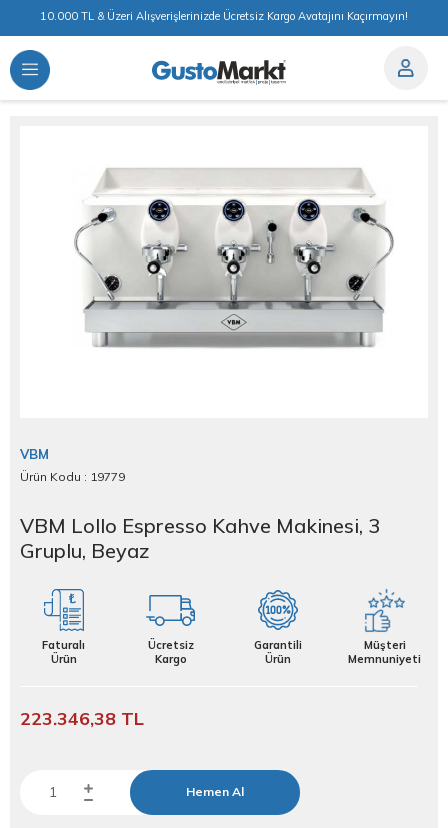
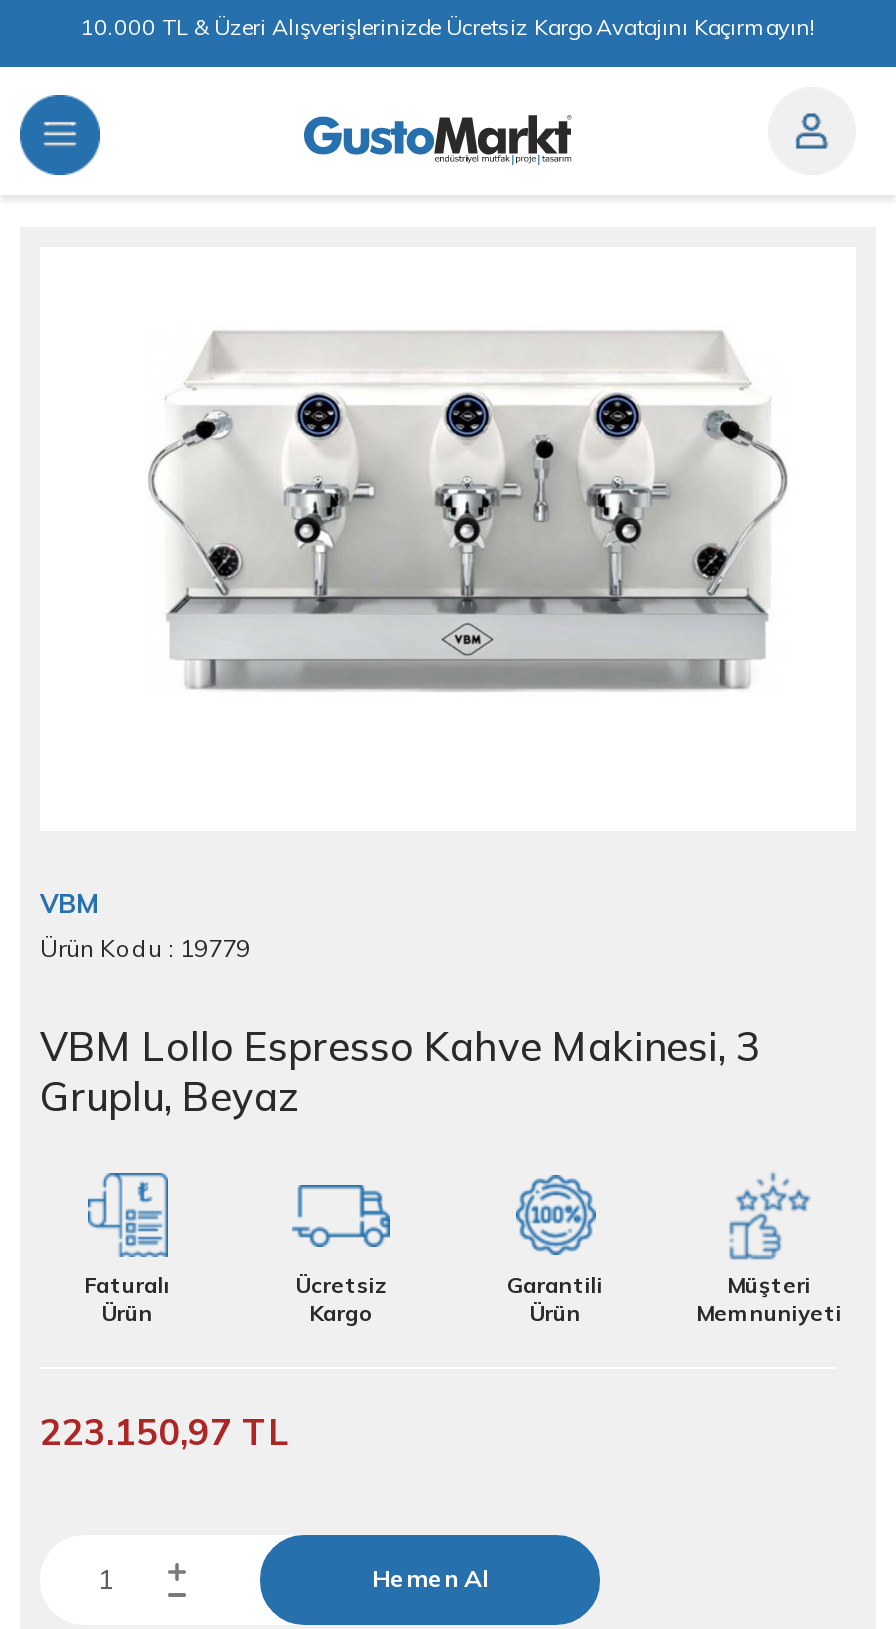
- 223.346,38 TL
+ 223.150,97 TL
